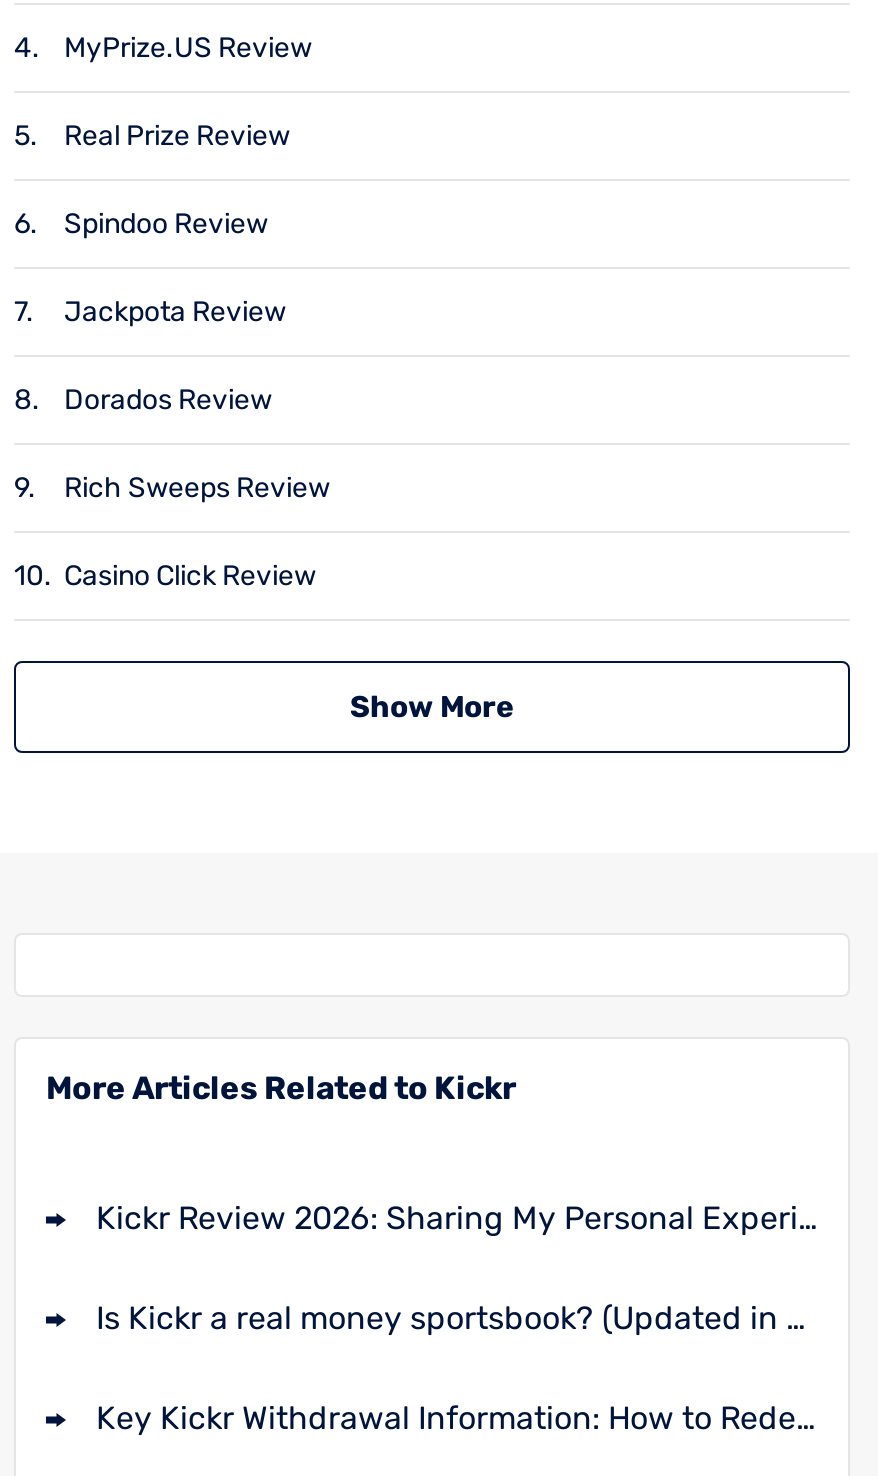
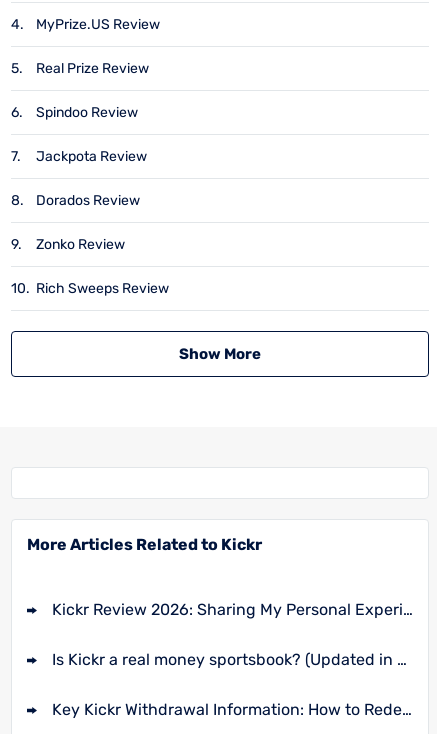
- Rich Sweeps Review
+ Zonko Review

- 10. Casino Click Review
+ 10. Rich Sweeps Review
